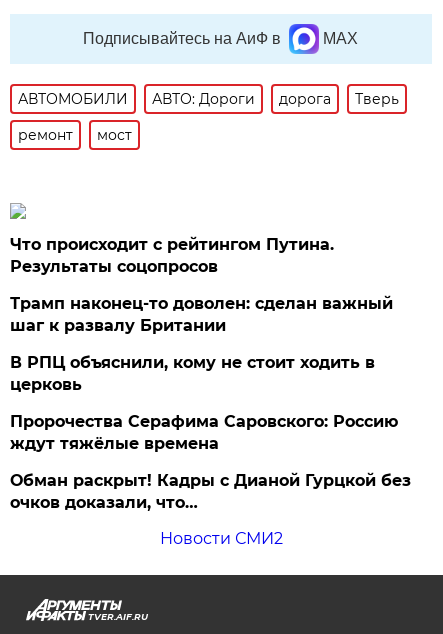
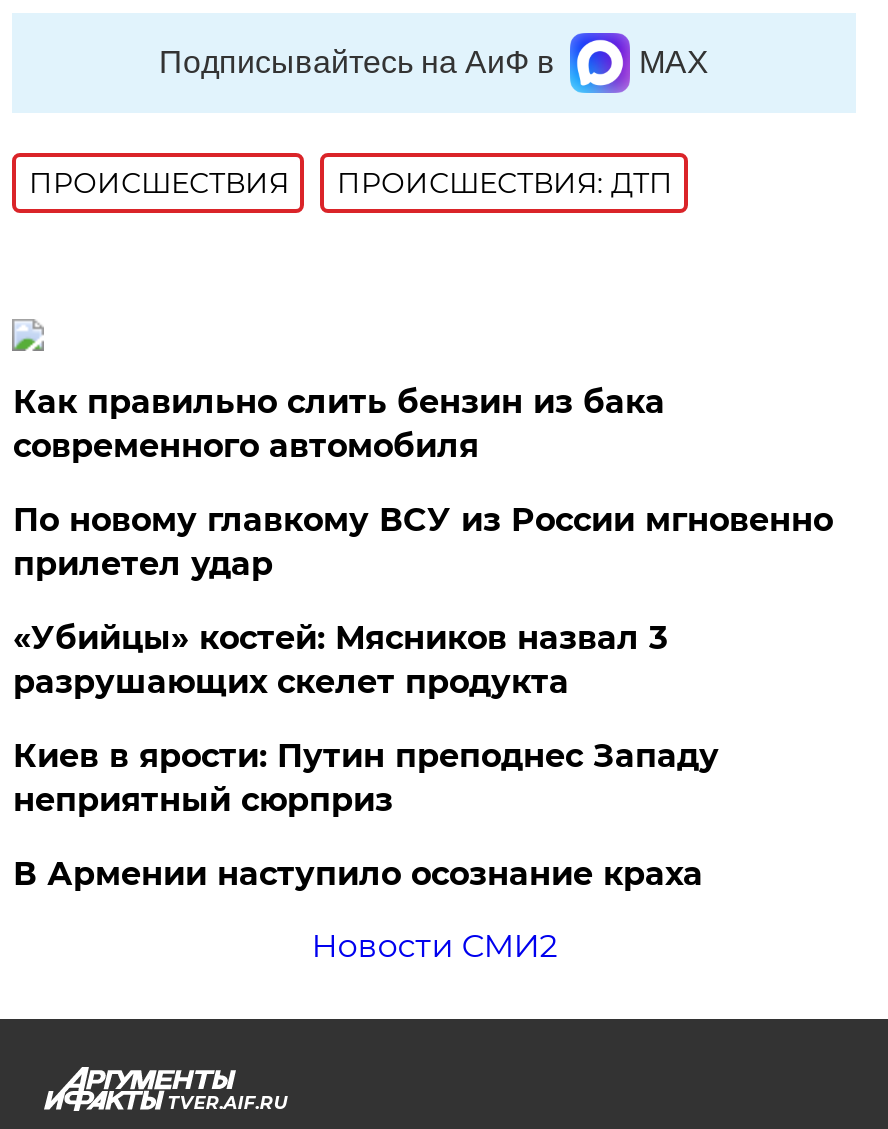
- АВТОМОБИЛИ
- АВТО: Дороги
- дорога
- Тверь
- ремонт
- мост
+ ПРОИСШЕСТВИЯ
+ ПРОИСШЕСТВИЯ: ДТП

- Что происходит с рейтингом Путина.
- Результаты соцопросов
- Трамп наконец-то доволен: сделан важный
- шаг к развалу Британии
- В РПЦ объяснили, кому не стоит ходить в
- церковь
- Пророчества Серафима Саровского: Россию
- ждут тяжёлые времена
- Обман раскрыт! Кадры с Дианой Гурцкой без
- очков доказали, что…
+ Как правильно слить бензин из бака
+ современного автомобиля
+ По новому главкому ВСУ из России мгновенно
+ прилетел удар
+ «Убийцы» костей: Мясников назвал 3
+ разрушающих скелет продукта
+ Киев в ярости: Путин преподнес Западу
+ неприятный сюрприз
+ В Армении наступило осознание краха
